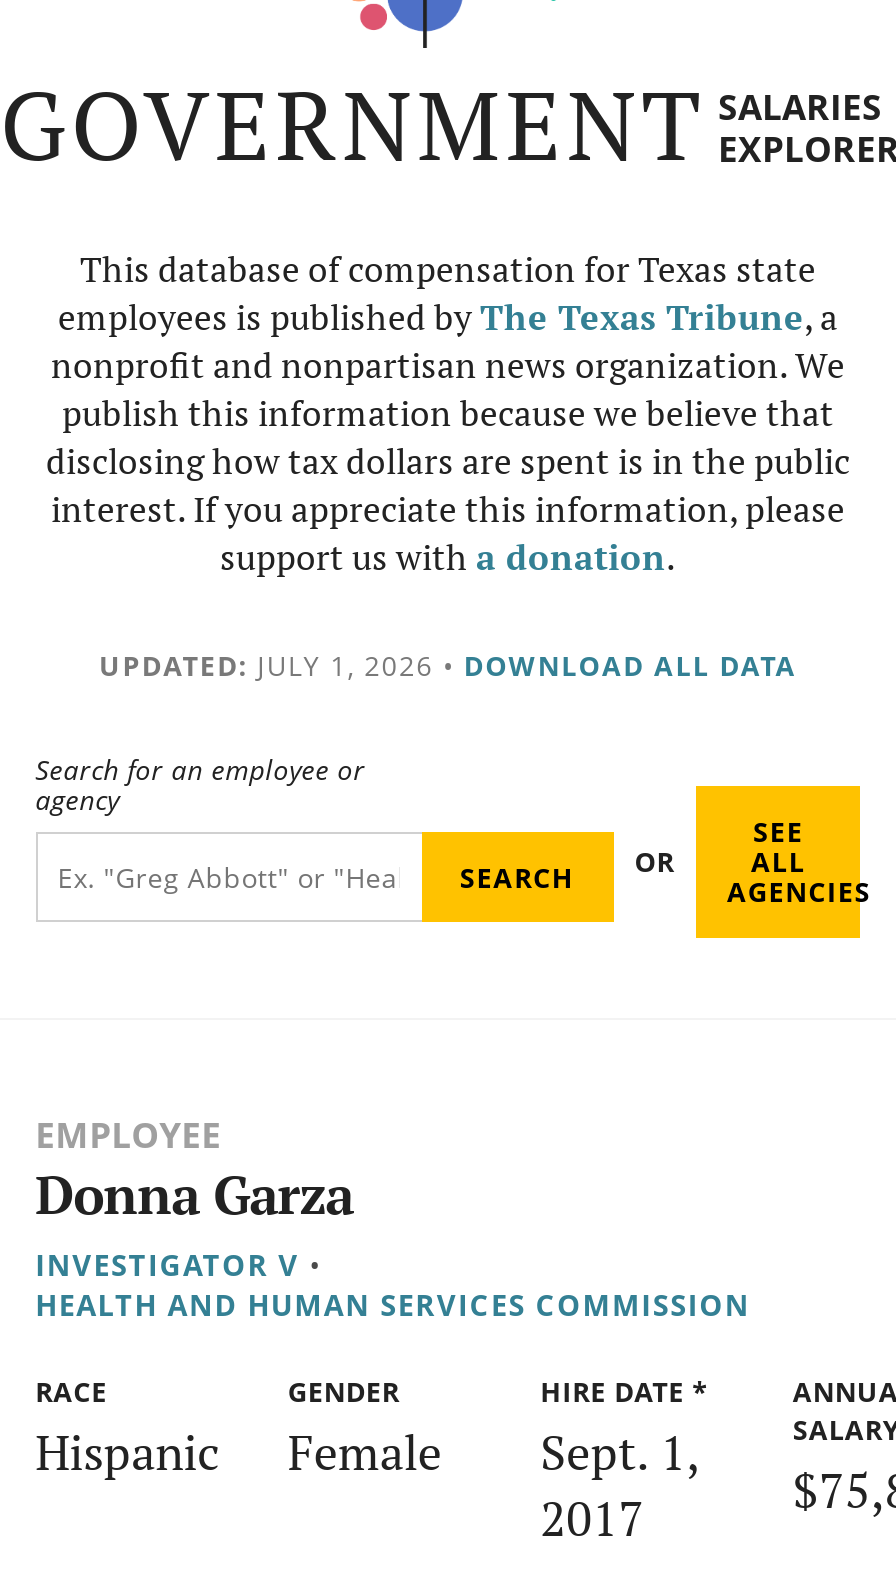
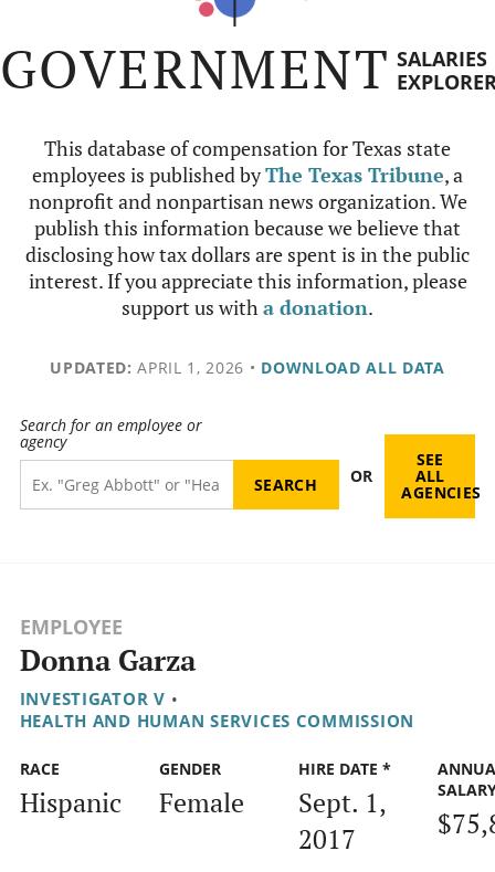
- UPDATED: JULY 1, 2026 • DOWNLOAD ALL DATA
+ UPDATED: APRIL 1, 2026 • DOWNLOAD ALL DATA
